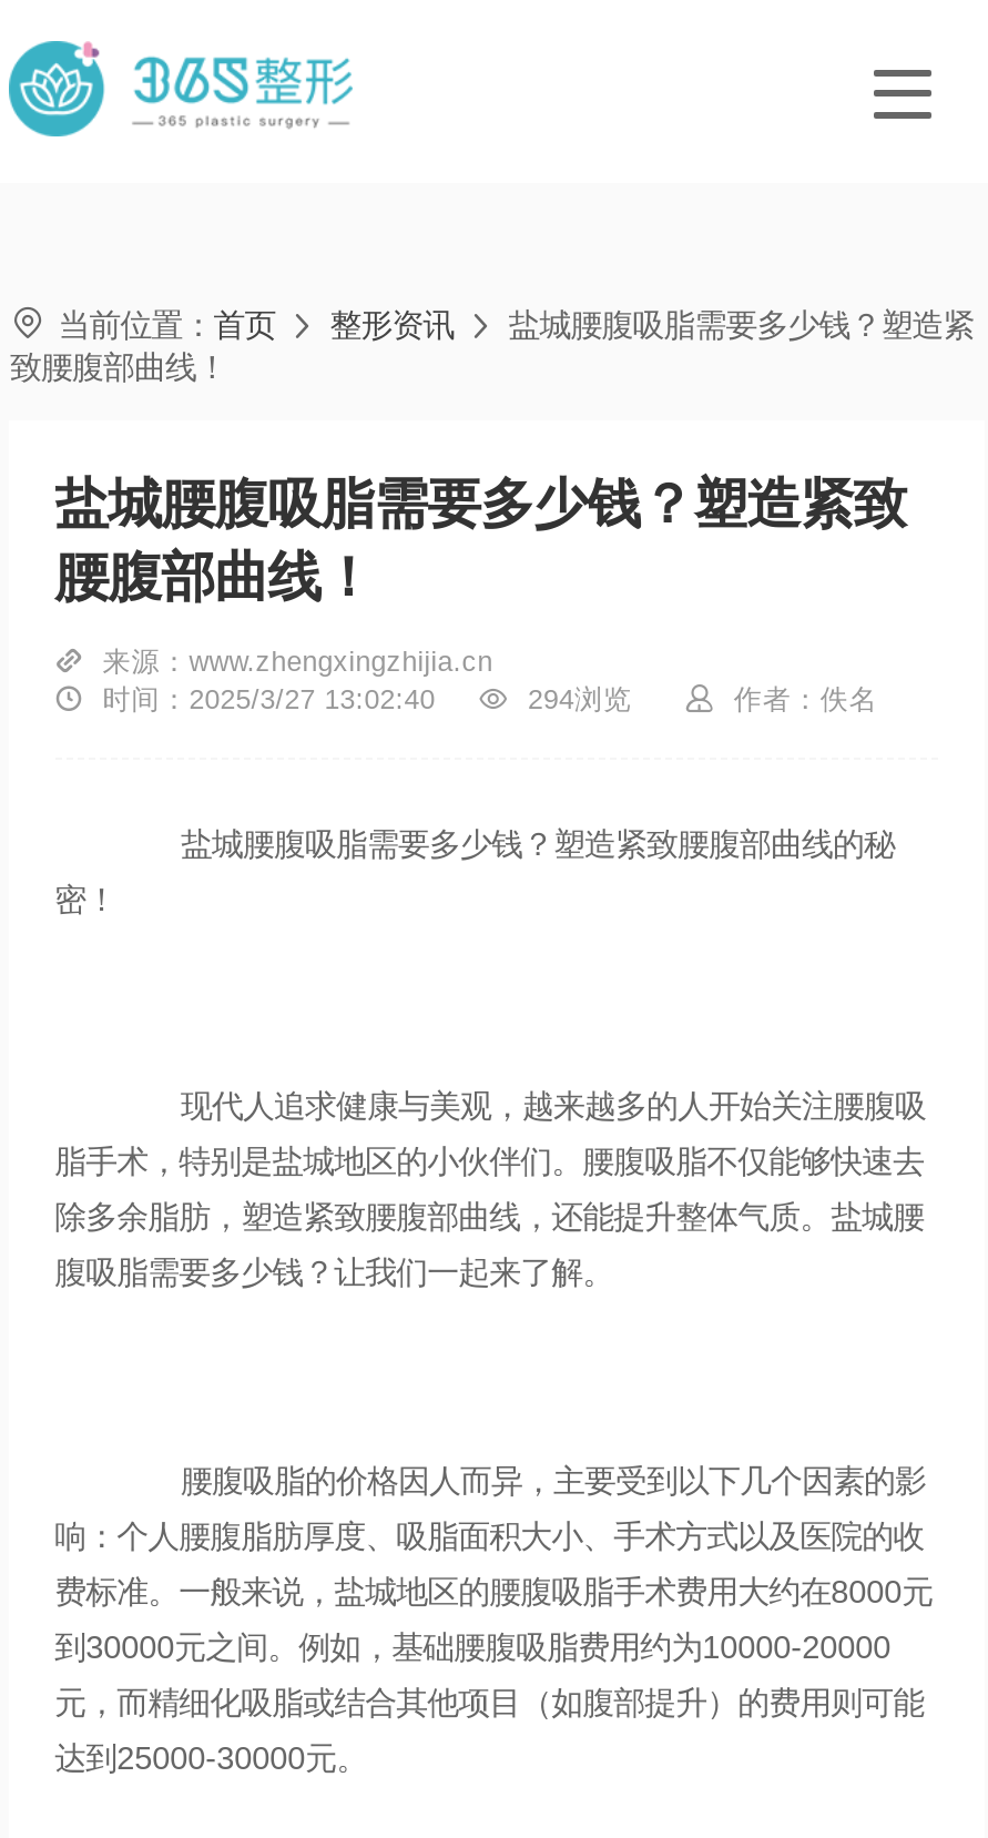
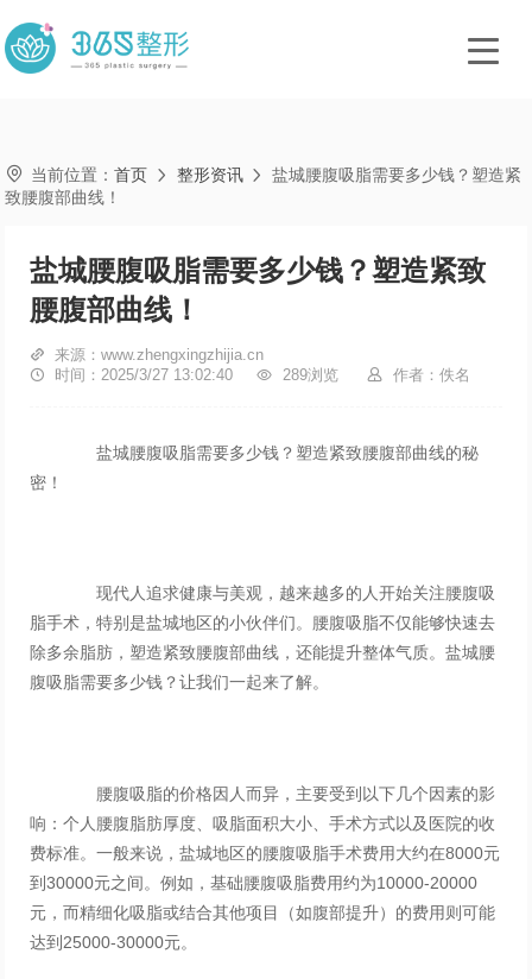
- 294浏览
+ 289浏览
